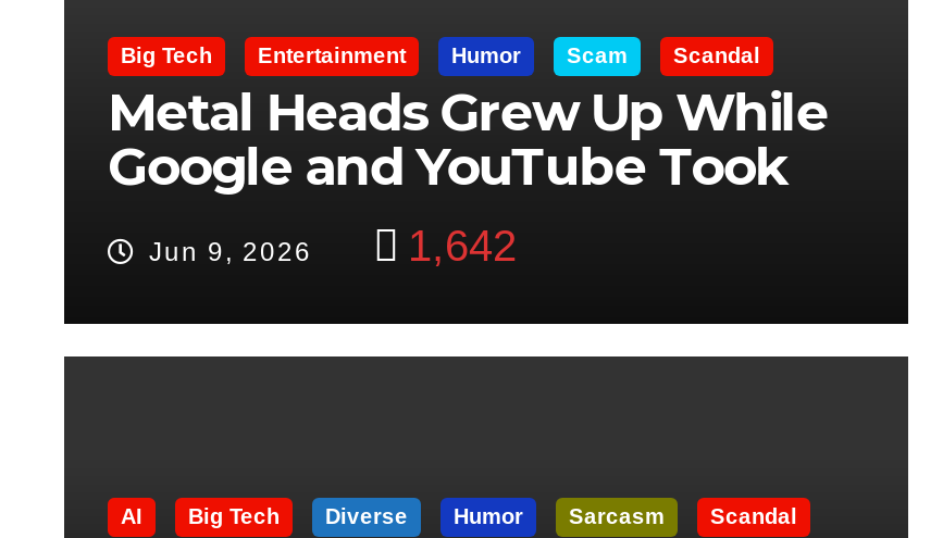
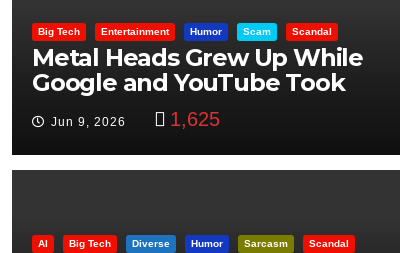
- 1,642
+ 1,625
